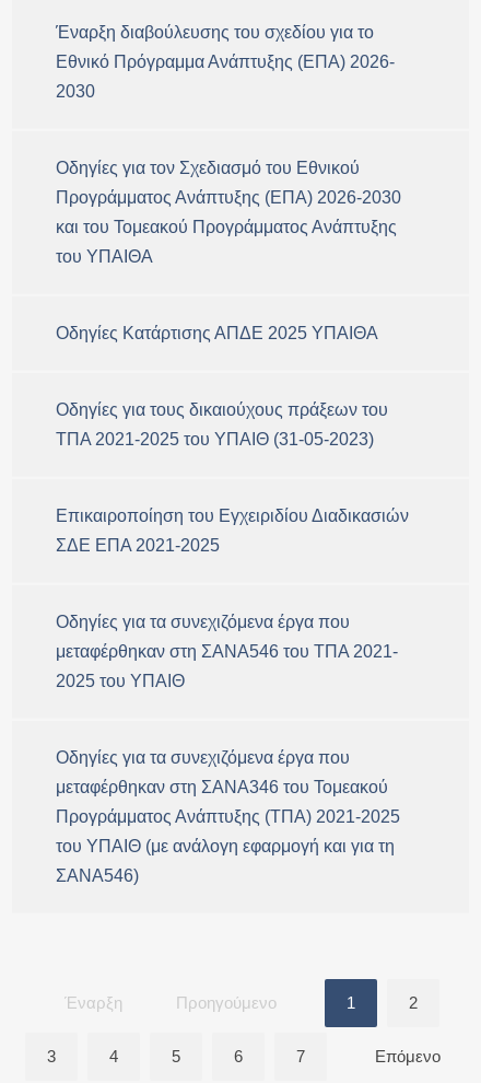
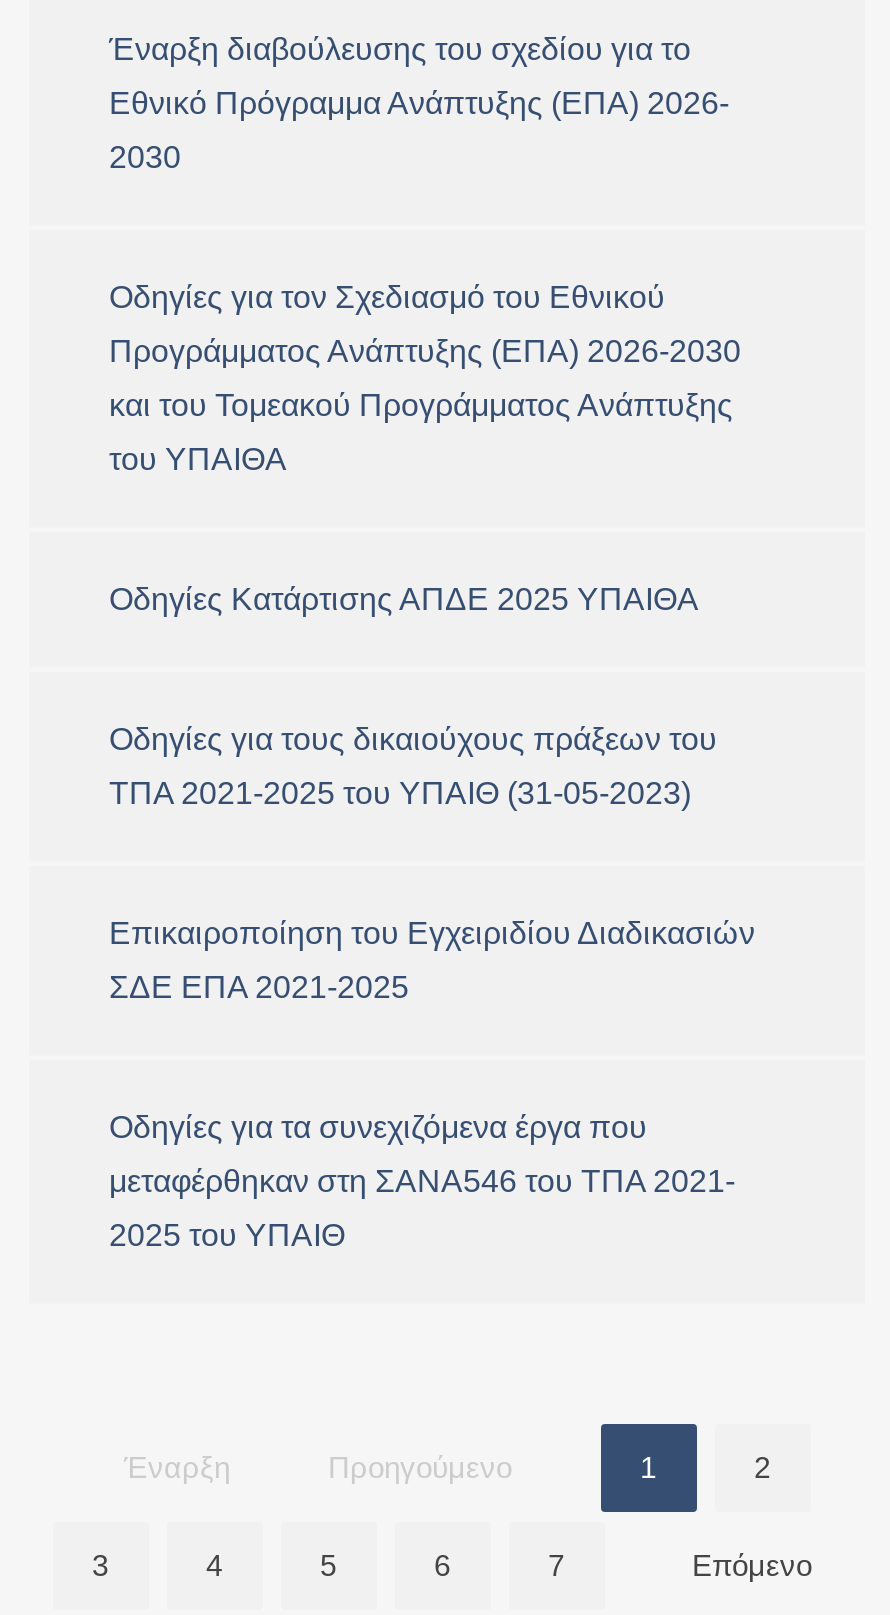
- Οδηγίες για τα συνεχιζόμενα έργα που
- μεταφέρθηκαν στη ΣΑΝΑ346 του Τομεακού
- Προγράμματος Ανάπτυξης (ΤΠΑ) 2021-2025
- του ΥΠΑΙΘ (με ανάλογη εφαρμογή και για τη
- ΣΑΝΑ546)
